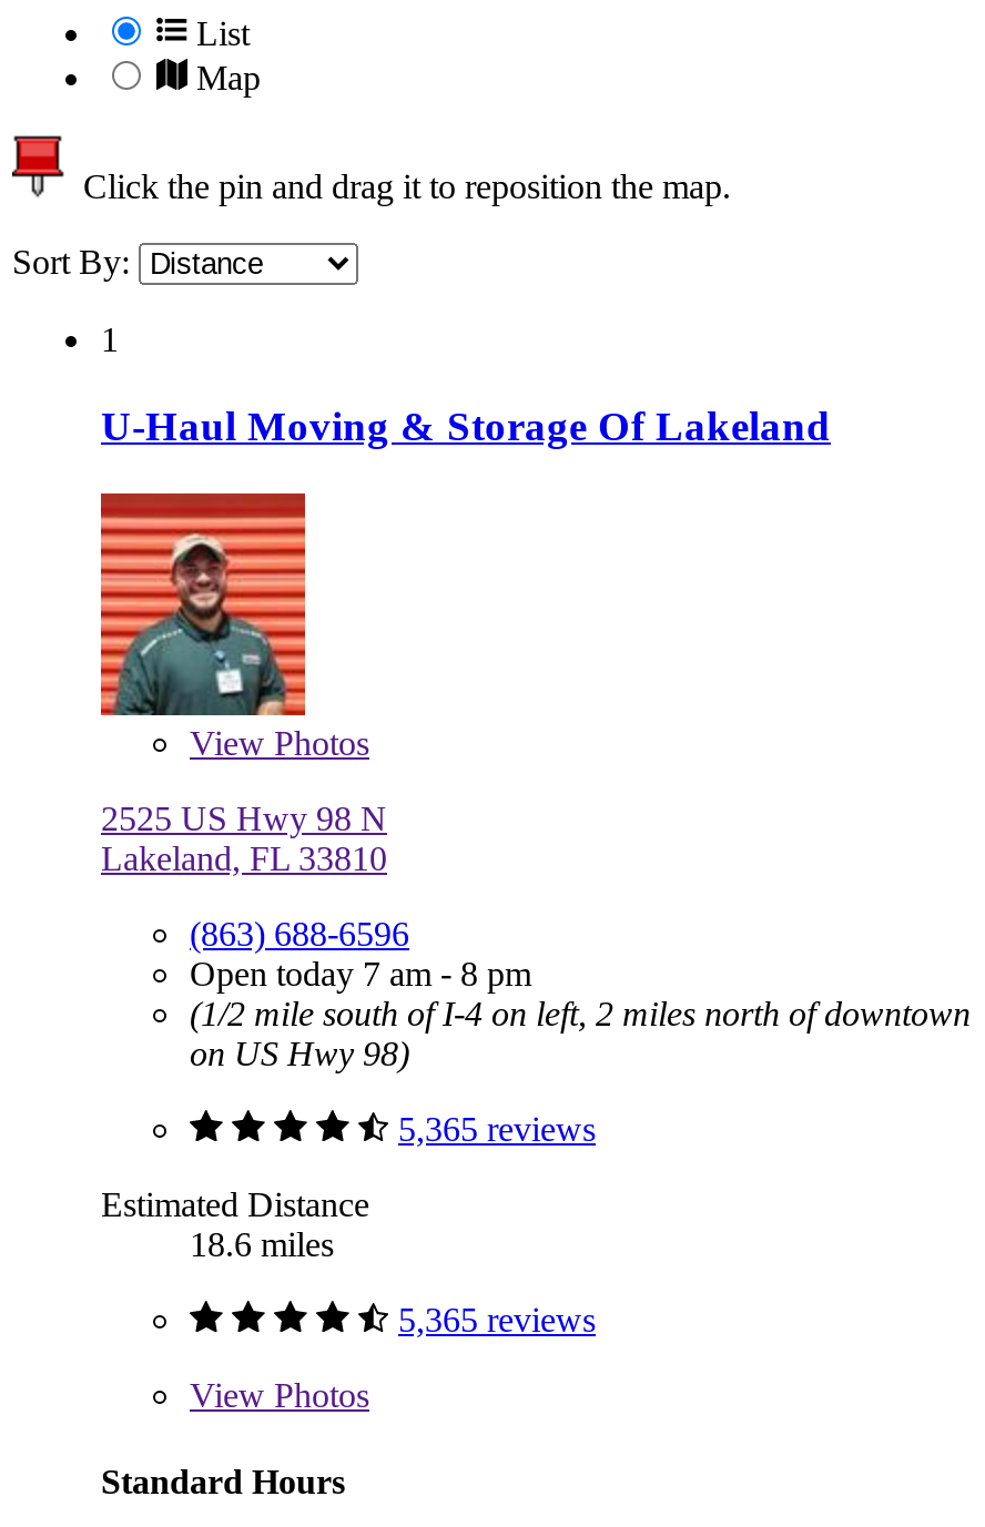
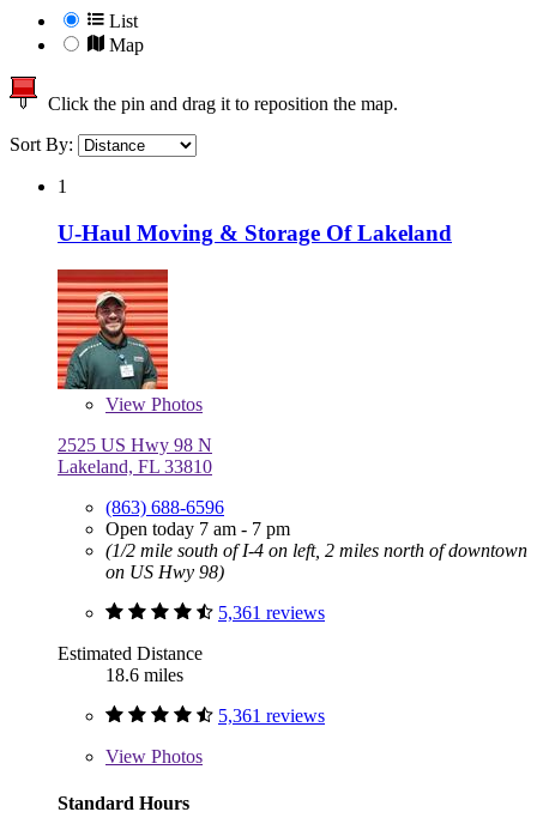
- Open today 7 am - 8 pm
+ Open today 7 am - 7 pm

- 5,365 reviews
+ 5,361 reviews

- 5,365 reviews
+ 5,361 reviews
